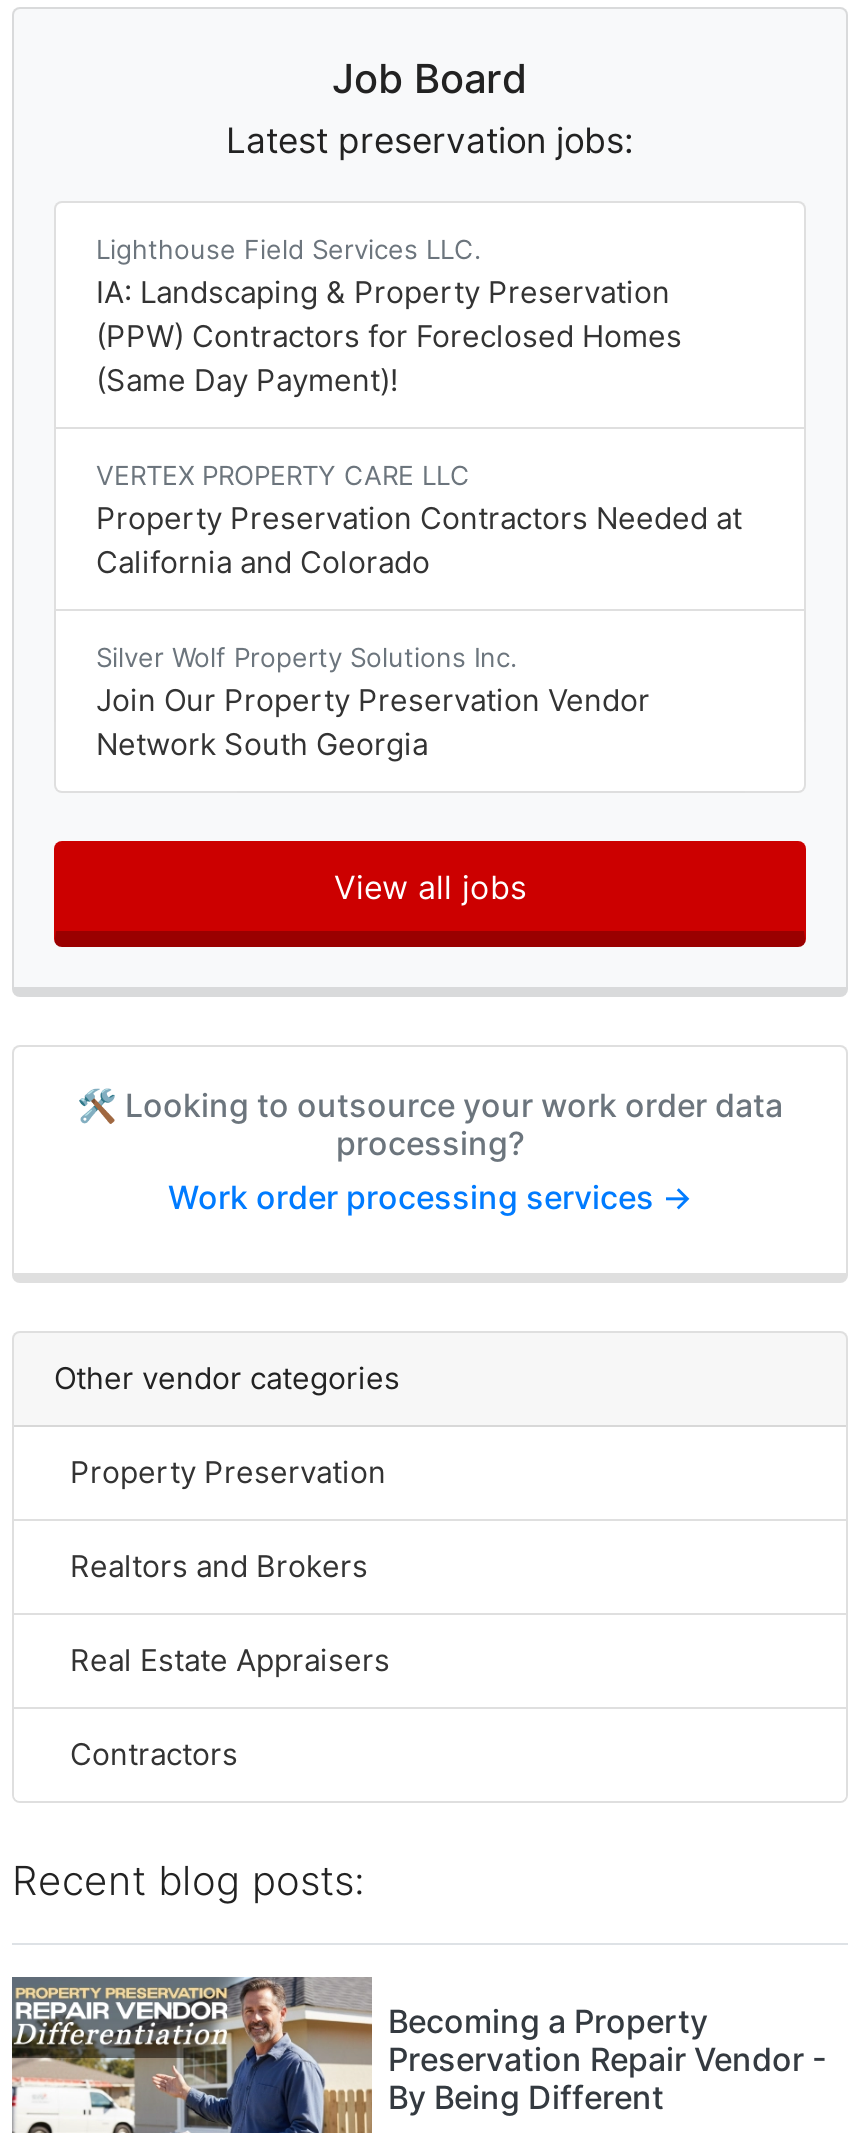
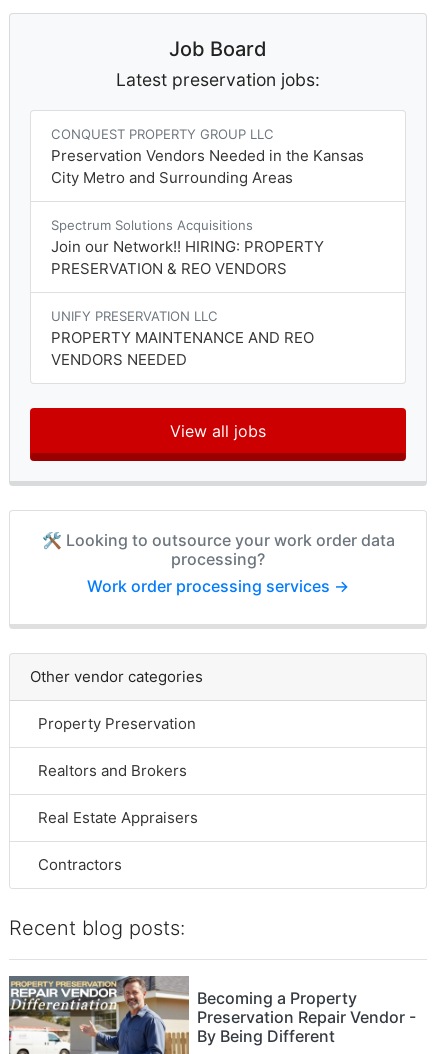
- Lighthouse Field Services LLC.
- IA: Landscaping & Property Preservation
- (PPW) Contractors for Foreclosed Homes
- (Same Day Payment)!
+ CONQUEST PROPERTY GROUP LLC
+ Preservation Vendors Needed in the Kansas
+ City Metro and Surrounding Areas

- VERTEX PROPERTY CARE LLC
- Property Preservation Contractors Needed at
- California and Colorado
+ Spectrum Solutions Acquisitions
+ Join our Network!! HIRING: PROPERTY
+ PRESERVATION & REO VENDORS

- Silver Wolf Property Solutions Inc.
- Join Our Property Preservation Vendor
- Network South Georgia
+ UNIFY PRESERVATION LLC
+ PROPERTY MAINTENANCE AND REO
+ VENDORS NEEDED
